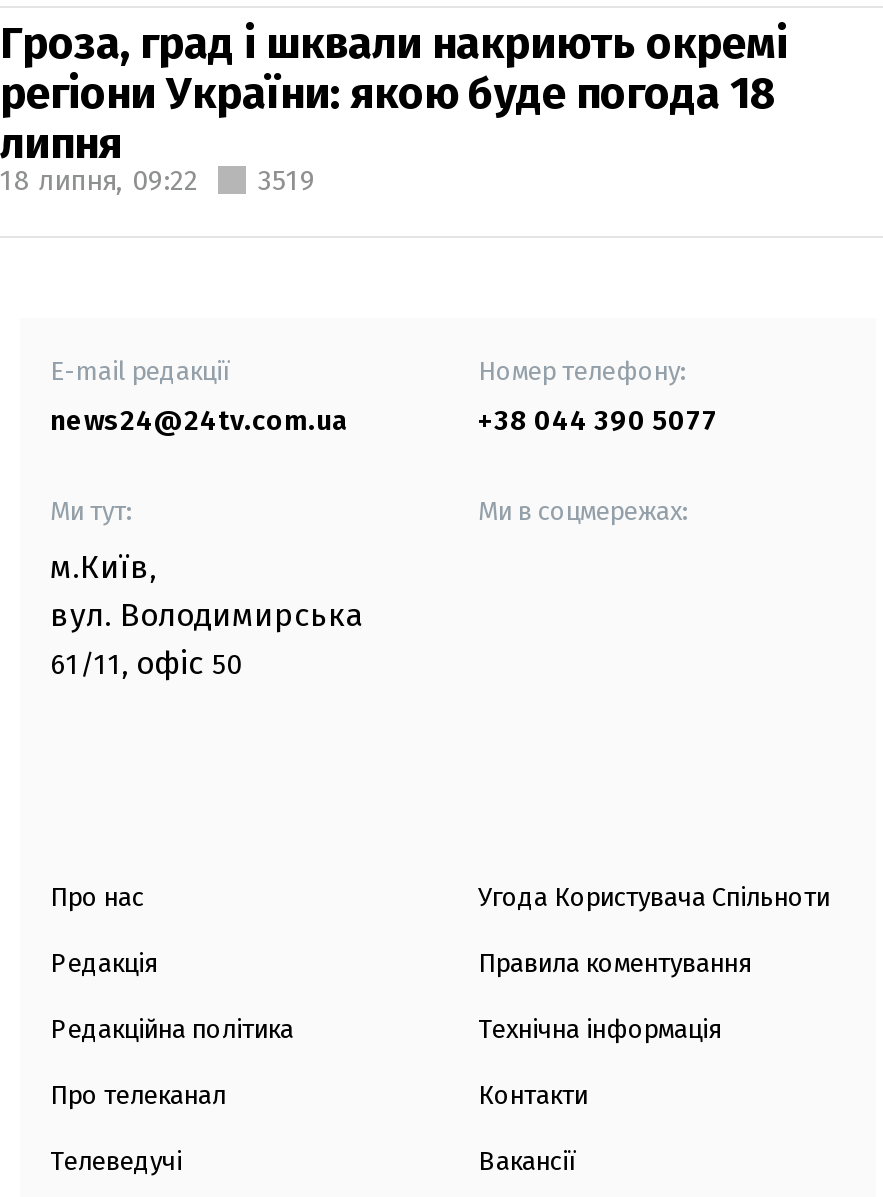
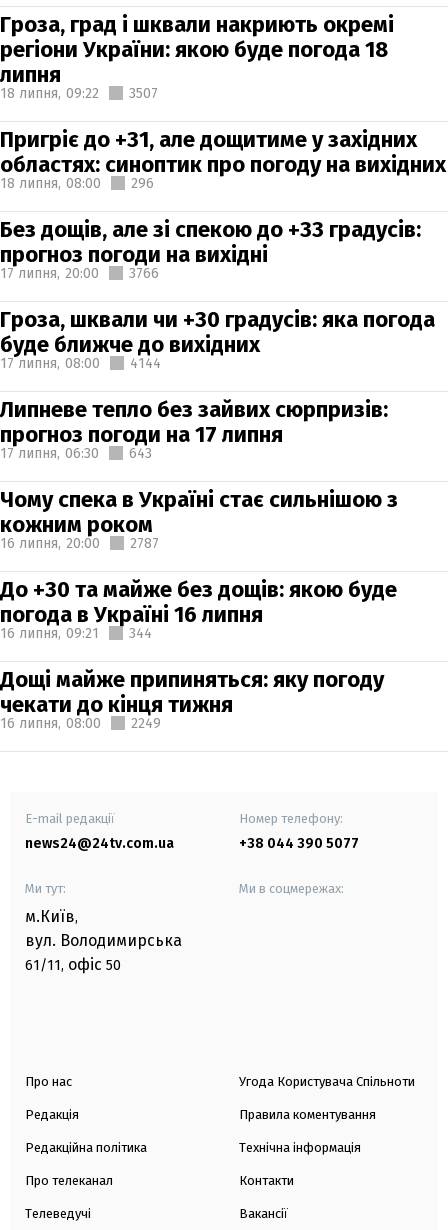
- 3519
+ 3507
+ Пригріє до +31, але дощитиме у західних
+ областях: синоптик про погоду на вихідних
+ 18 липня, 08:00
+ 296
+ Без дощів, але зі спекою до +33 градусів:
+ прогноз погоди на вихідні
+ 17 липня, 20:00
+ 3766
+ Гроза, шквали чи +30 градусів: яка погода
+ буде ближче до вихідних
+ 17 липня, 08:00
+ 4144
+ Липневе тепло без зайвих сюрпризів:
+ прогноз погоди на 17 липня
+ 17 липня, 06:30
+ 643
+ Чому спека в Україні стає сильнішою з
+ кожним роком
+ 16 липня, 20:00
+ 2787
+ До +30 та майже без дощів: якою буде
+ погода в Україні 16 липня
+ 16 липня, 09:21
+ 344
+ Дощі майже припиняться: яку погоду
+ чекати до кінця тижня
+ 16 липня, 08:00
+ 2249
